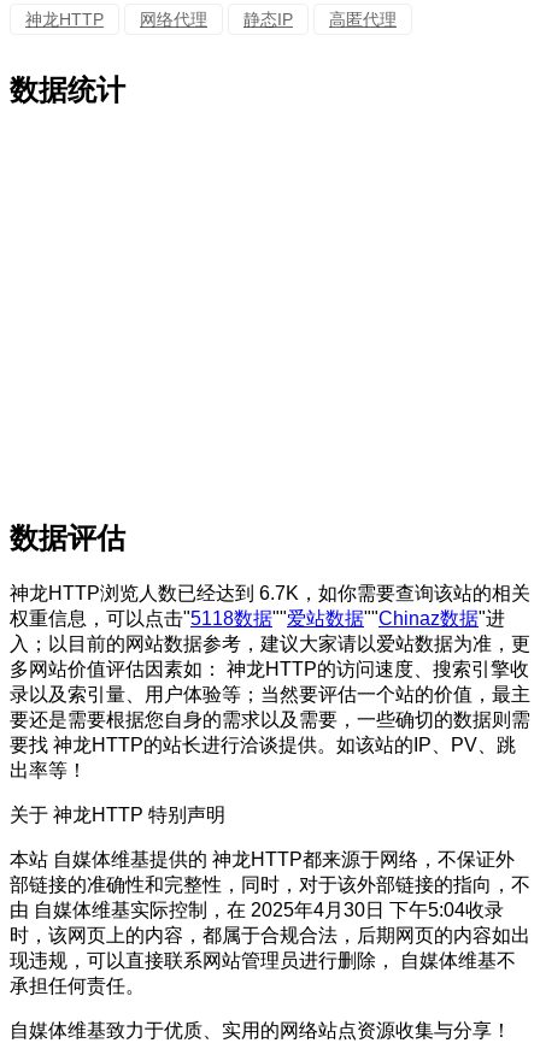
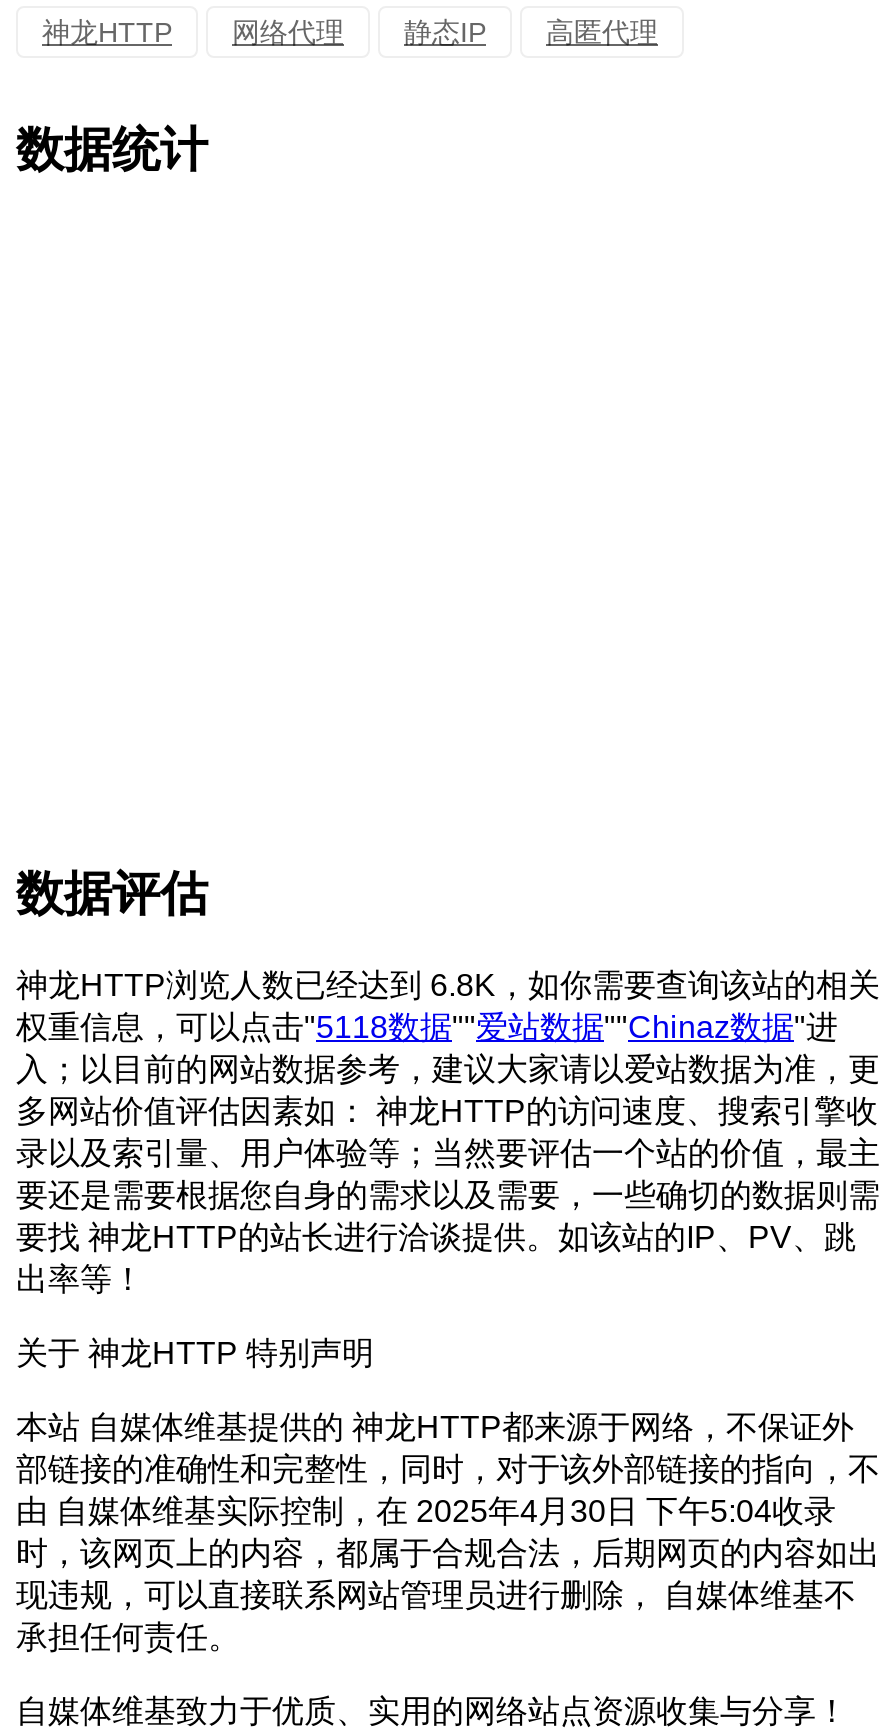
- 神龙HTTP浏览人数已经达到 6.7K，如你需要查询该站的相关
+ 神龙HTTP浏览人数已经达到 6.8K，如你需要查询该站的相关
